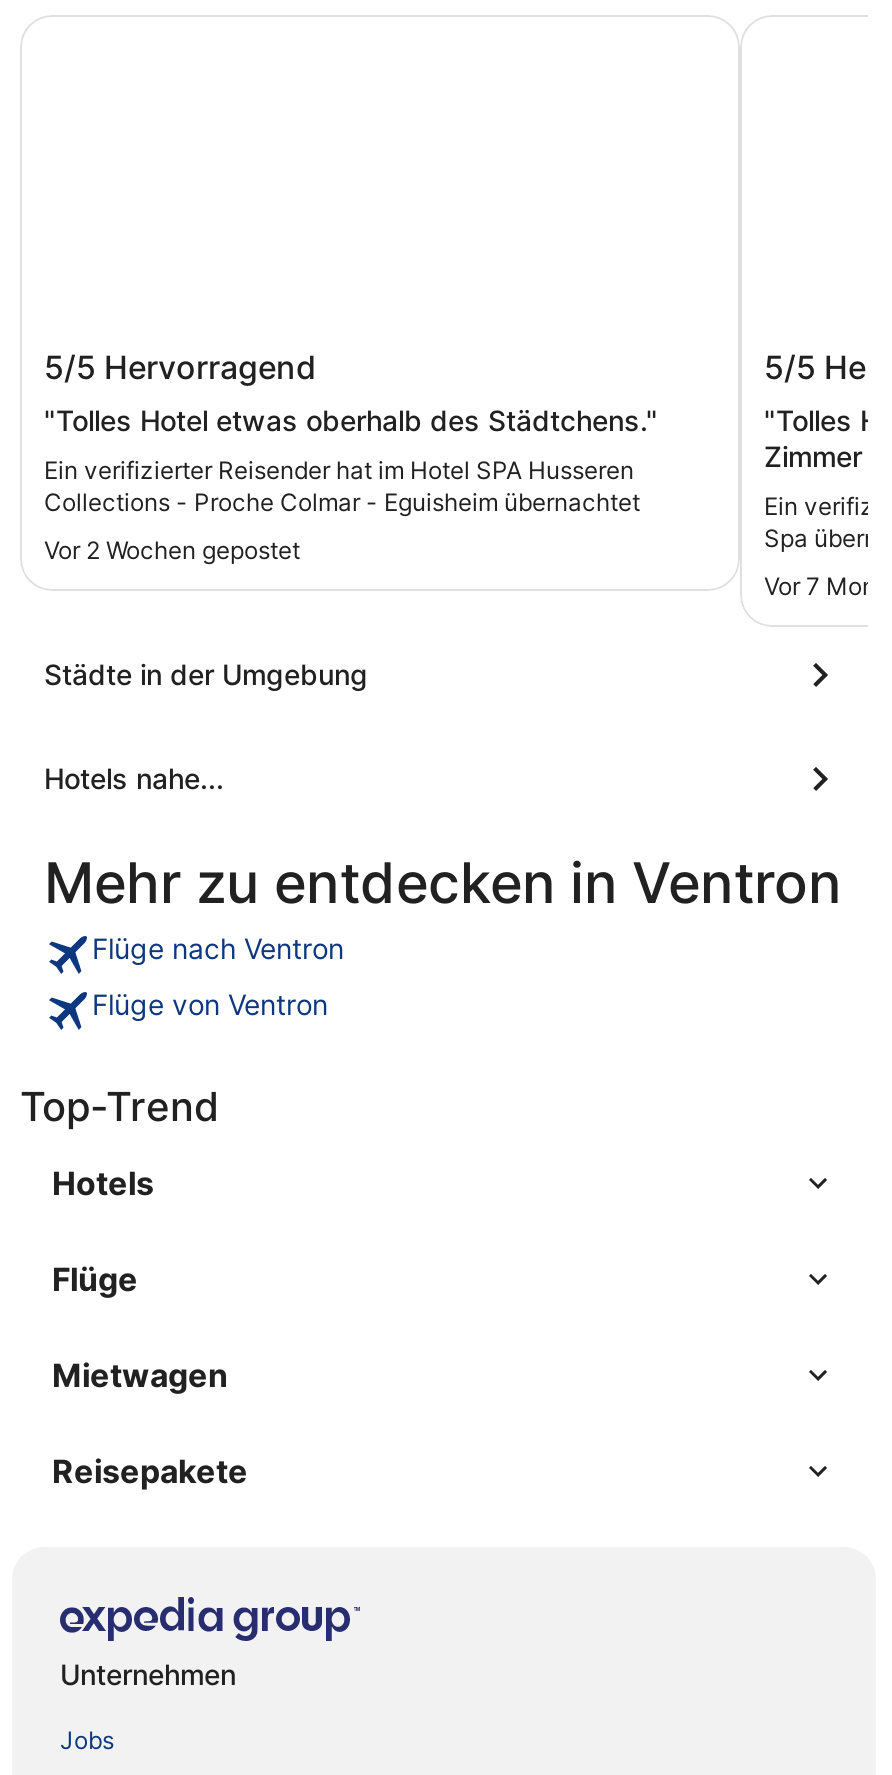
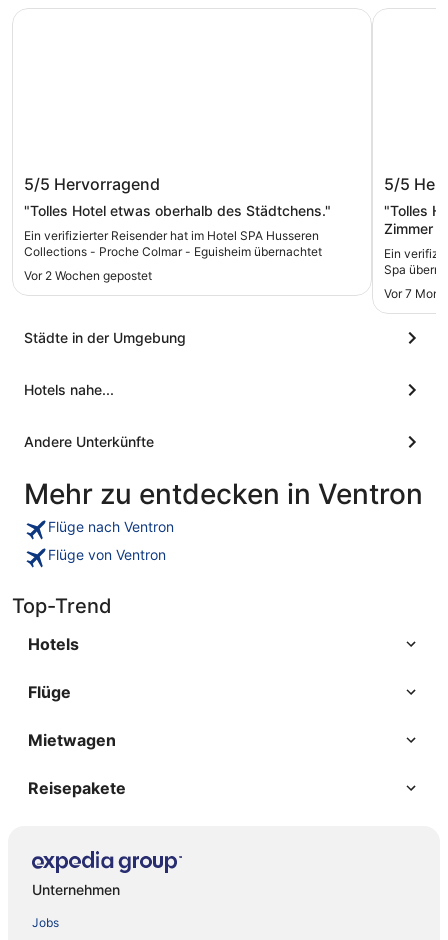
+ Andere Unterkünfte
